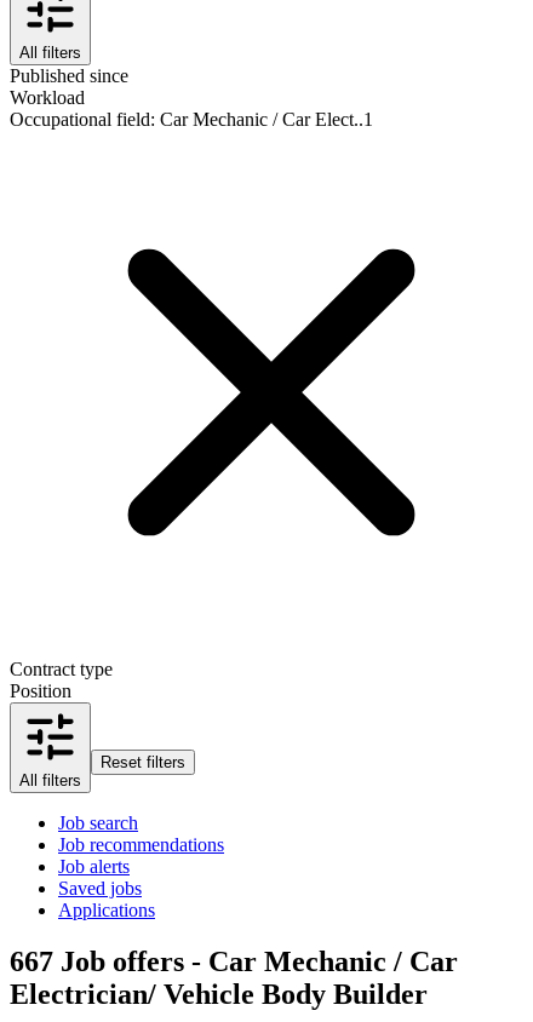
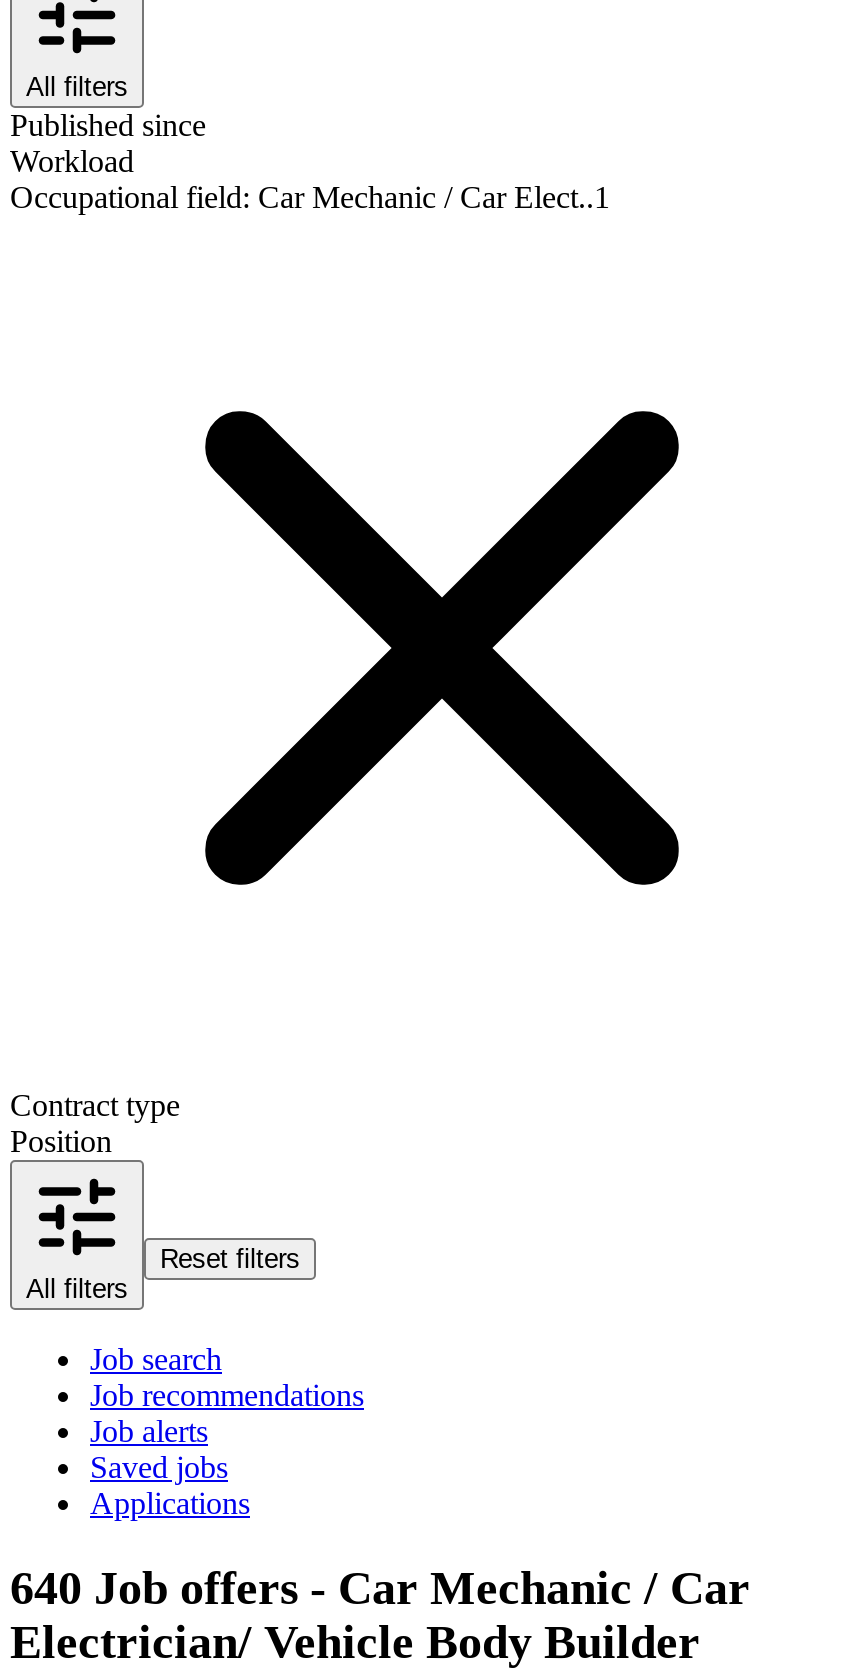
- 667 Job offers - Car Mechanic / Car
+ 640 Job offers - Car Mechanic / Car
